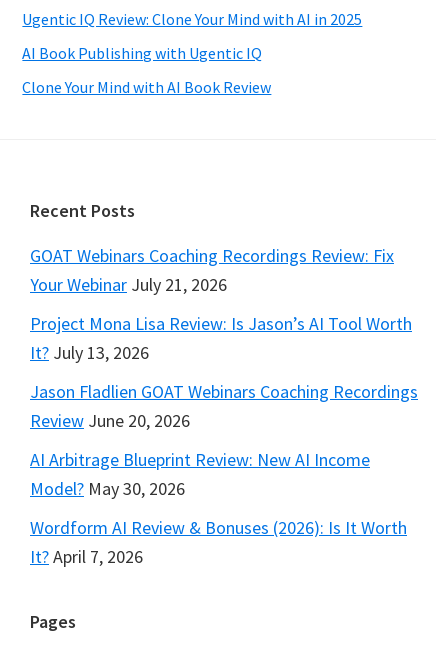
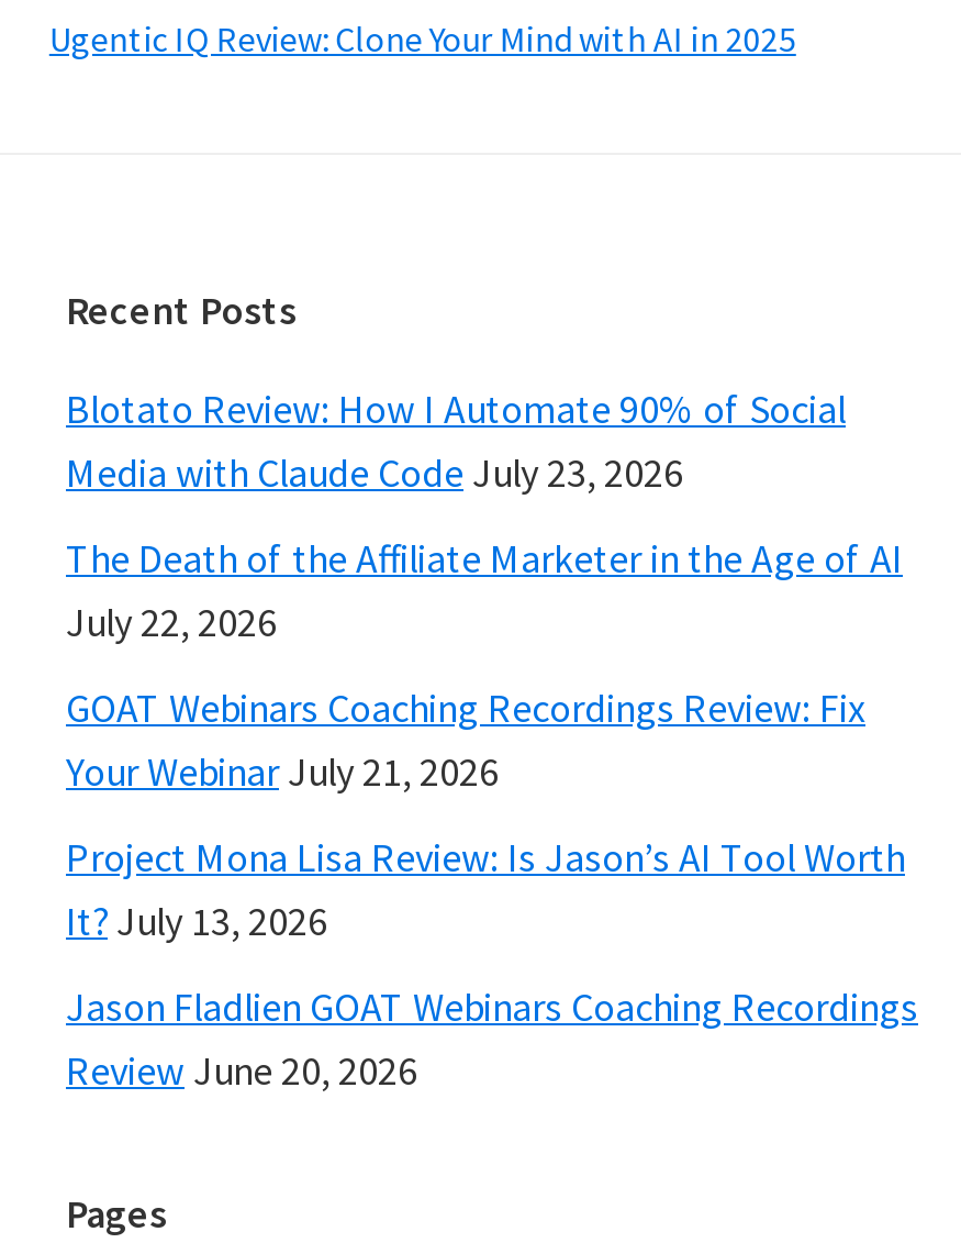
- AI Book Publishing with Ugentic IQ
- Clone Your Mind with AI Book Review

+ Blotato Review: How I Automate 90% of Social
+ Media with Claude Code July 23, 2026
+ The Death of the Affiliate Marketer in the Age of AI
+ July 22, 2026

moved down: GOAT Webinars Coaching Recordings Review: Fix | Your Webinar July 21, 2026 | Project Mona Lisa Review: Is Jason’s AI Tool Worth | It? July 13, 2026 | Jason Fladlien GOAT Webinars Coaching Recordings | Review June 20, 2026

- AI Arbitrage Blueprint Review: New AI Income
- Model? May 30, 2026
- Wordform AI Review & Bonuses (2026): Is It Worth
- It? April 7, 2026
